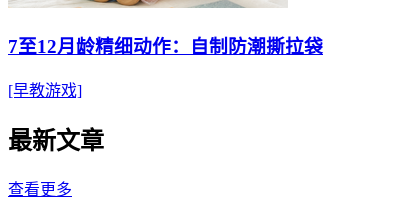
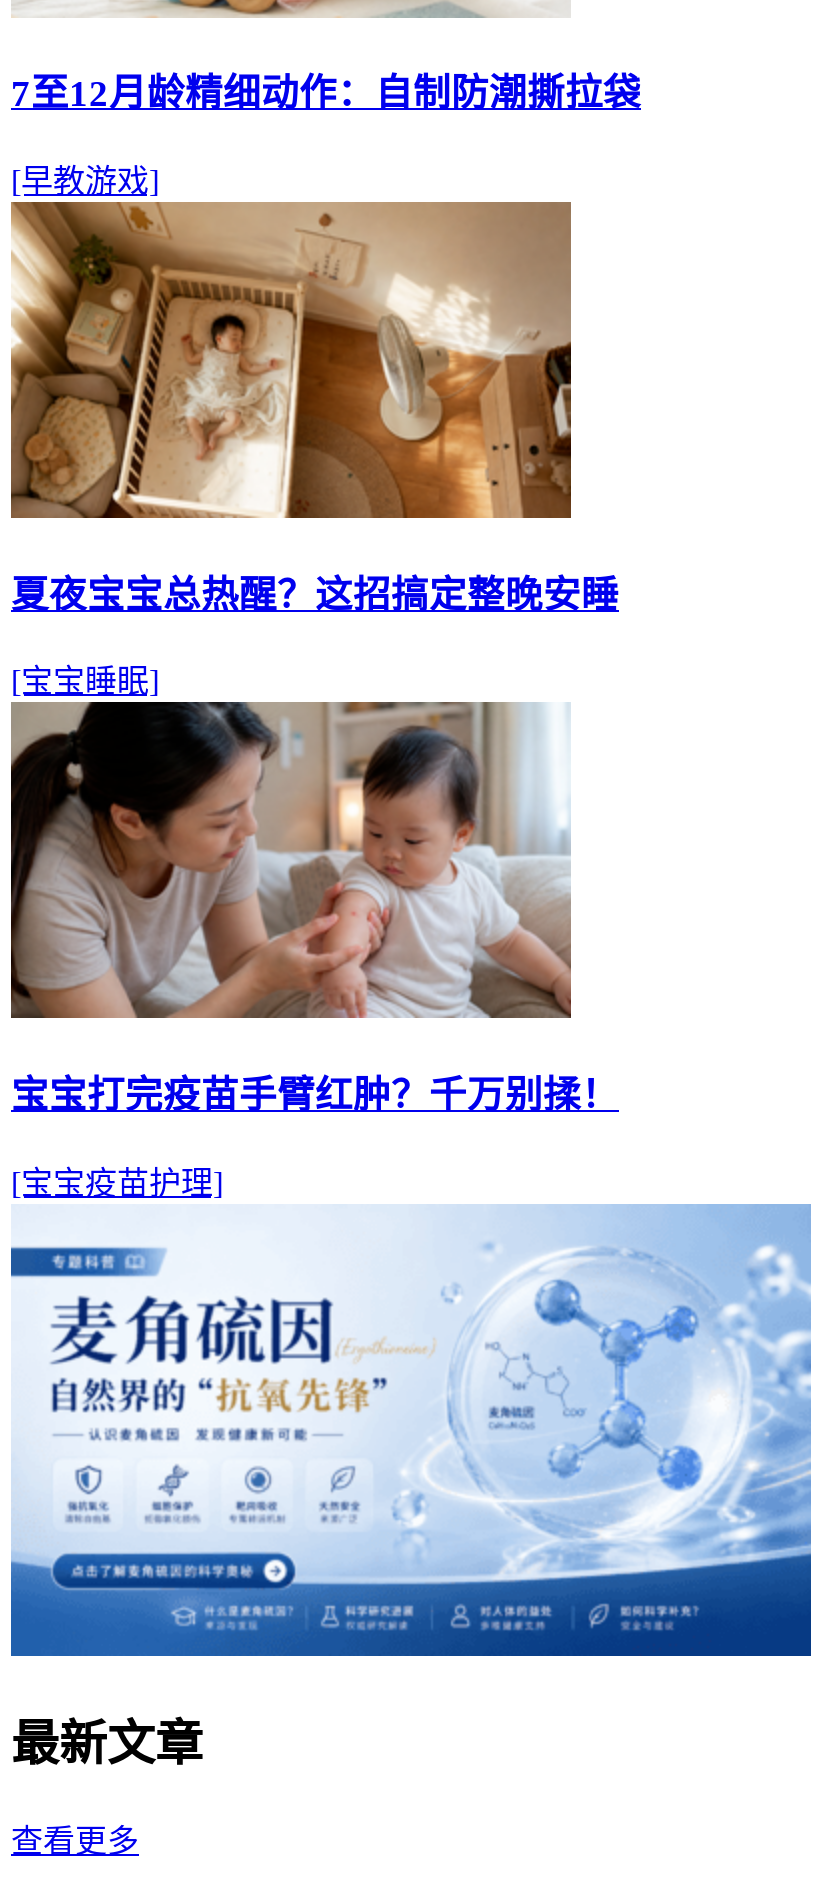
+ [image]
+ 夏夜宝宝总热醒？这招搞定整晚安睡
+ [宝宝睡眠]

+ [image]
+ 宝宝打完疫苗手臂红肿？千万别揉！
+ [宝宝疫苗护理]

+ [image]
